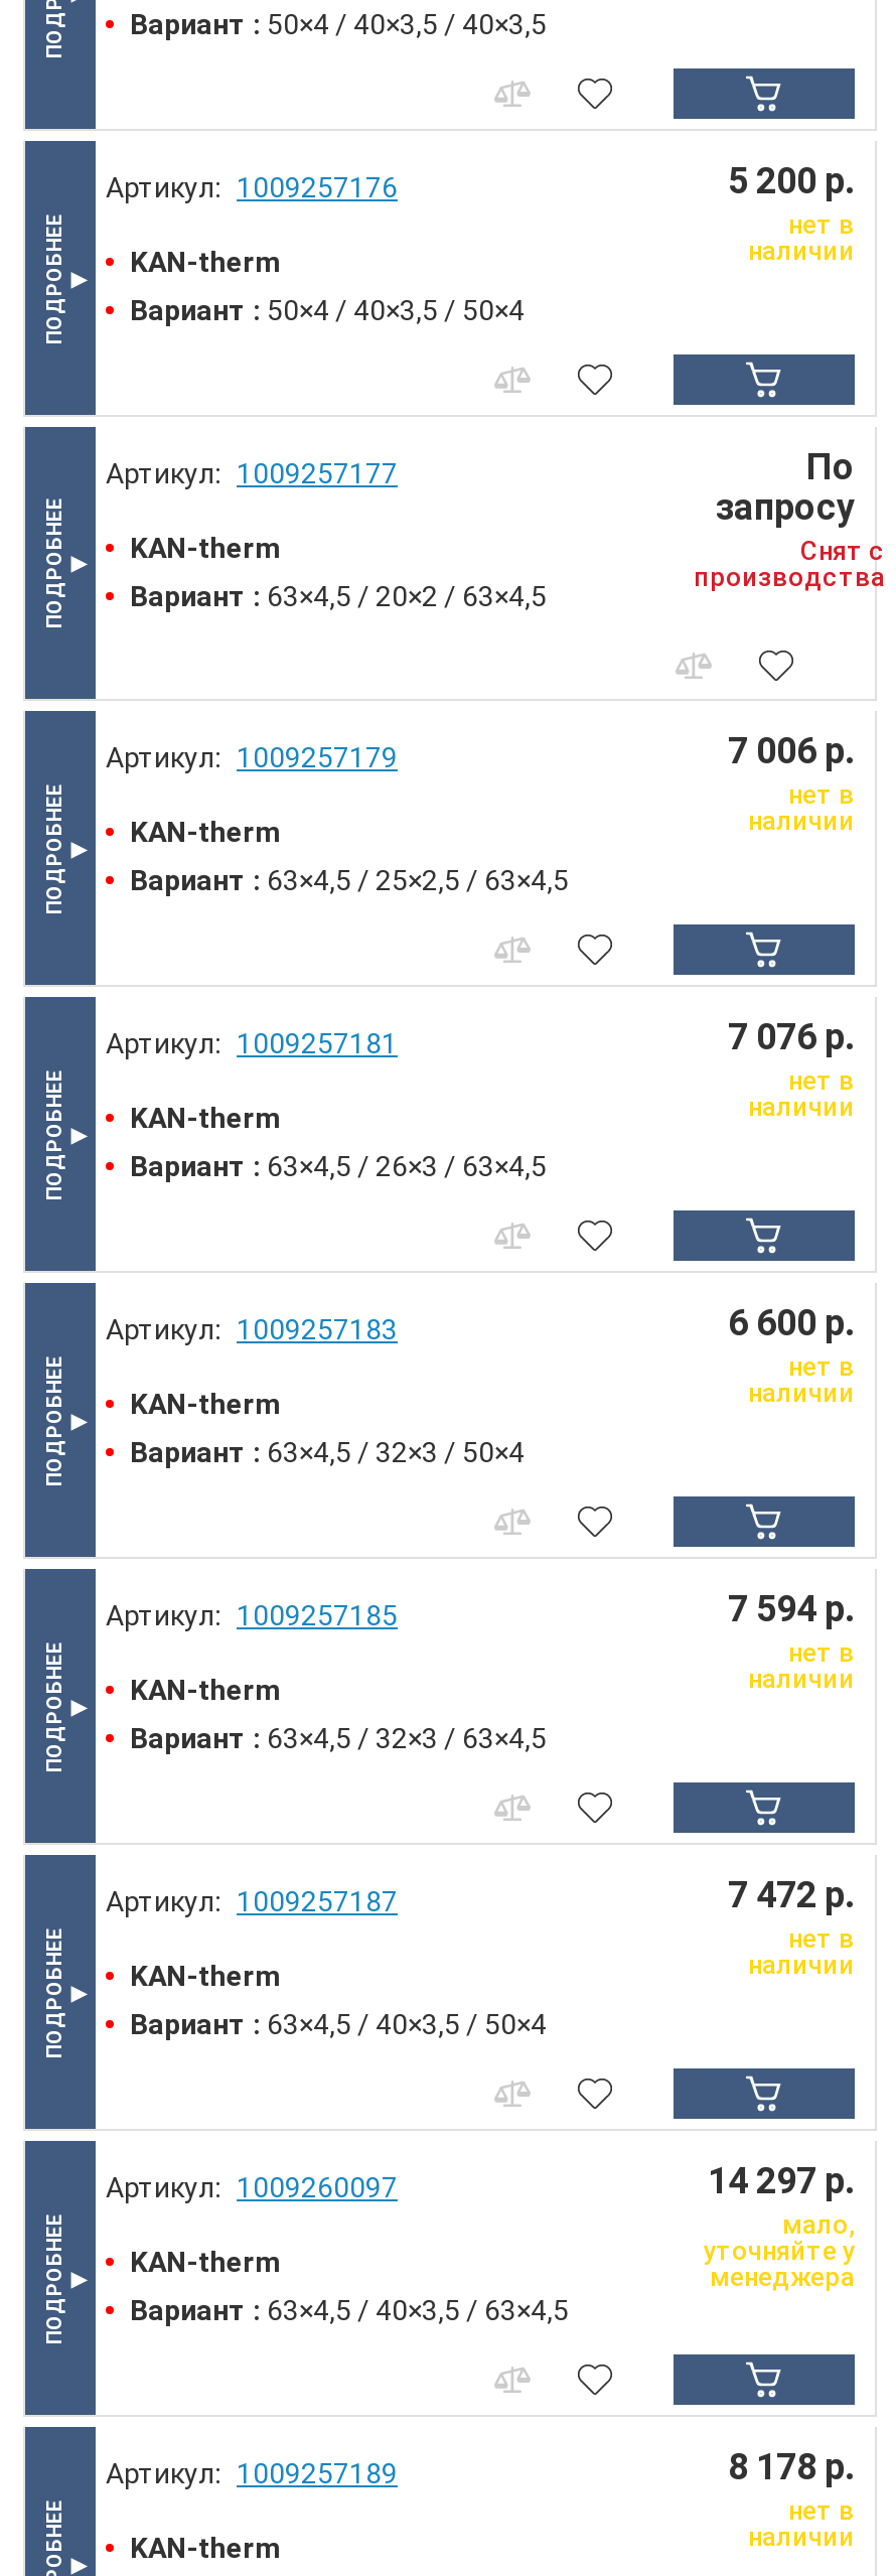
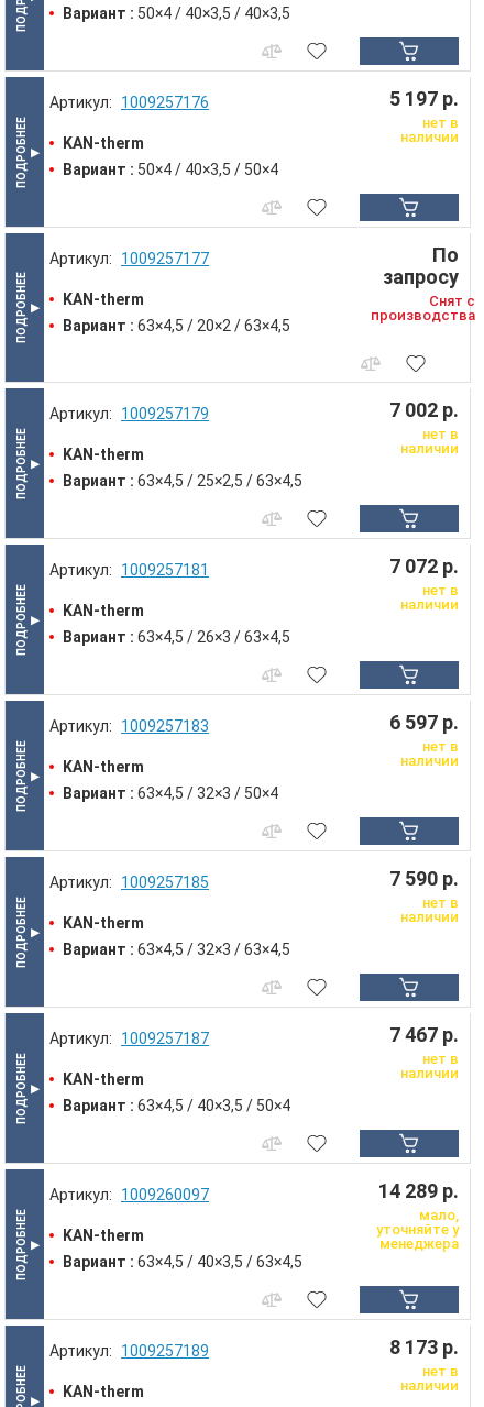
- 5 200 р.
+ 5 197 р.

- 7 006 р.
+ 7 002 р.

- 7 076 р.
+ 7 072 р.

- 6 600 р.
+ 6 597 р.

- 7 594 р.
+ 7 590 р.

- 7 472 р.
+ 7 467 р.

- 14 297 р.
+ 14 289 р.

- 8 178 р.
+ 8 173 р.
